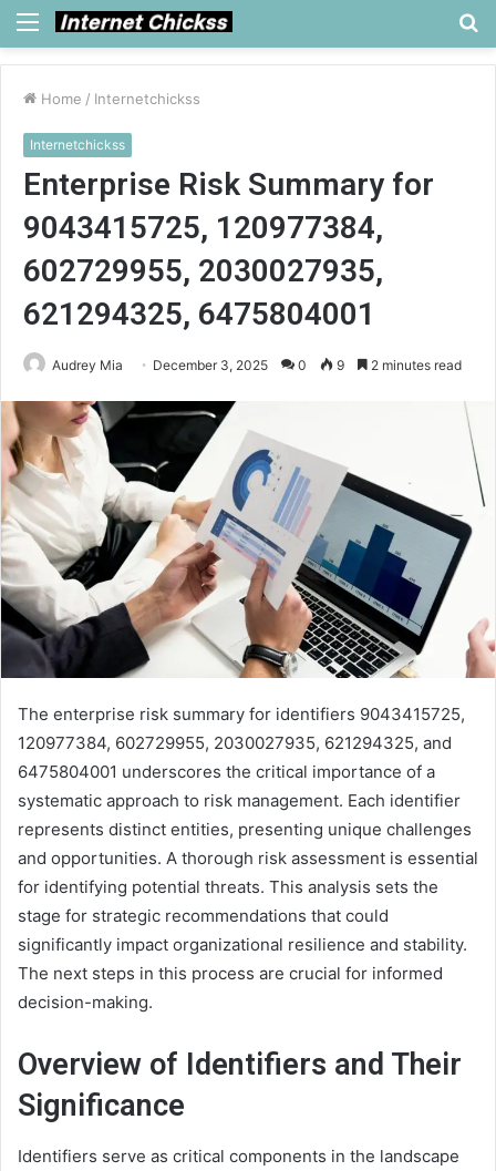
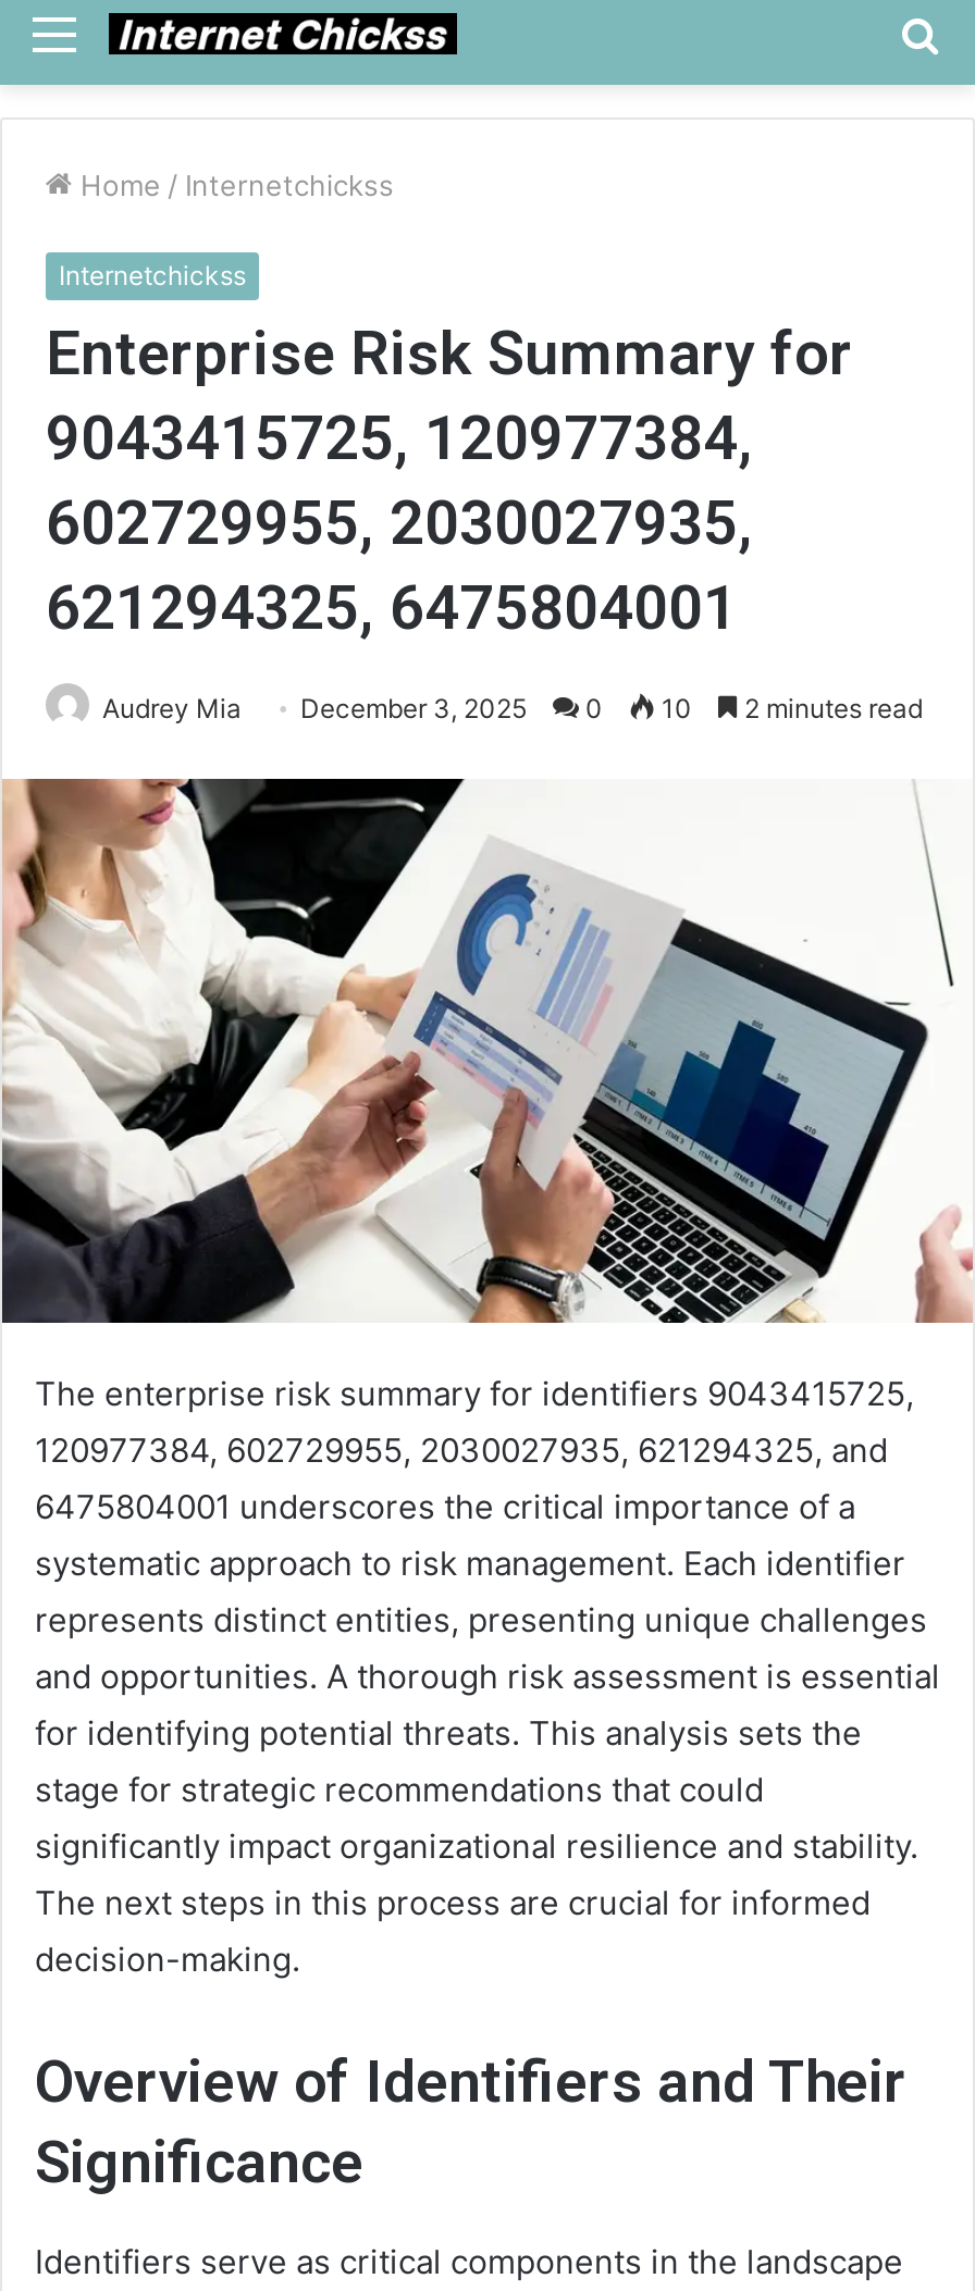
- Audrey Mia December 3, 2025 0 9 2 minutes read
+ Audrey Mia December 3, 2025 0 10 2 minutes read
